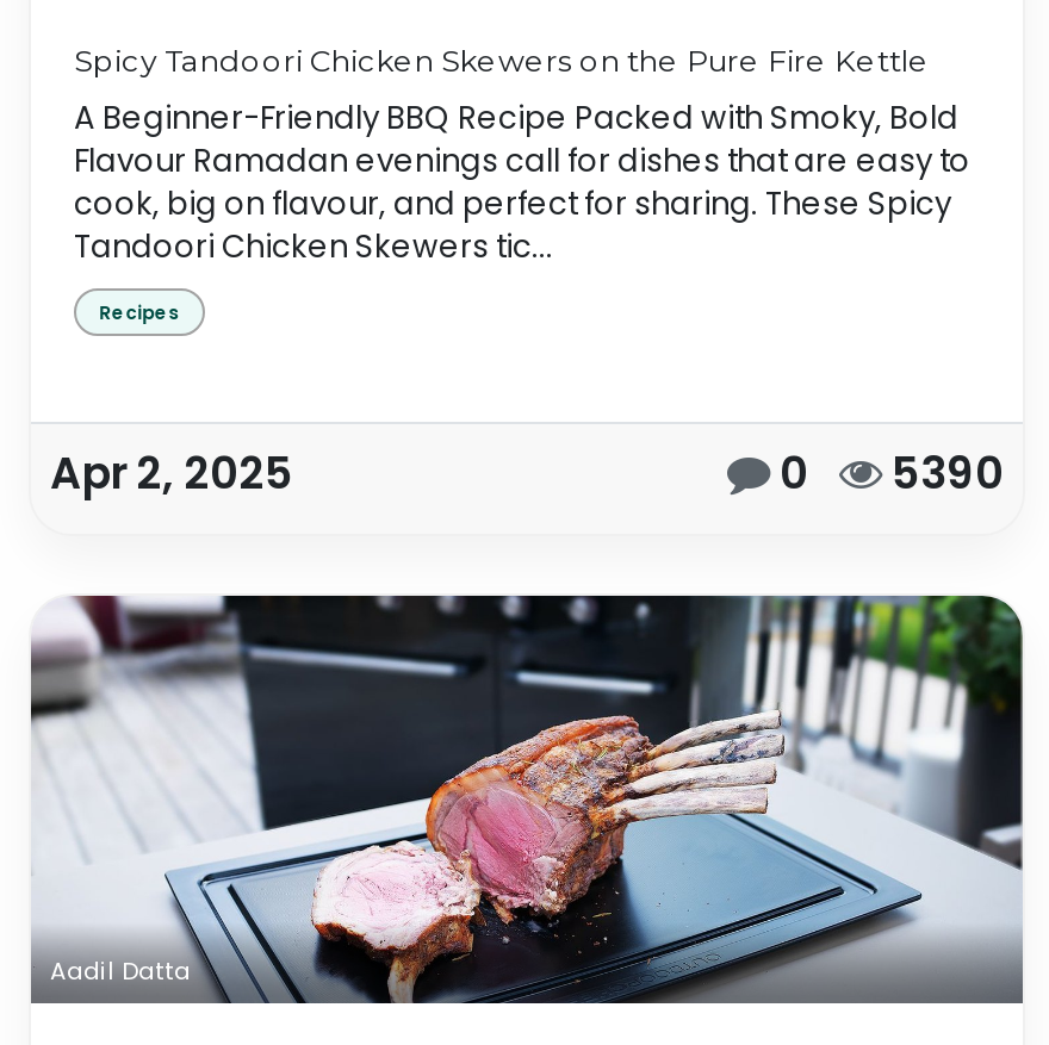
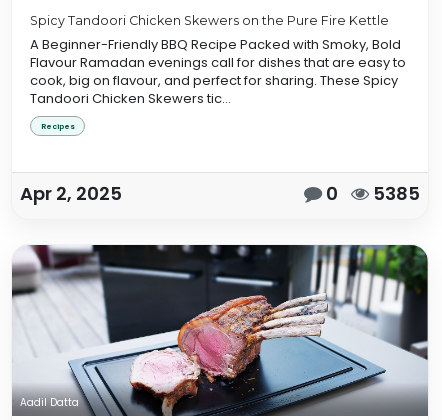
- 0 5390
+ 0 5385
